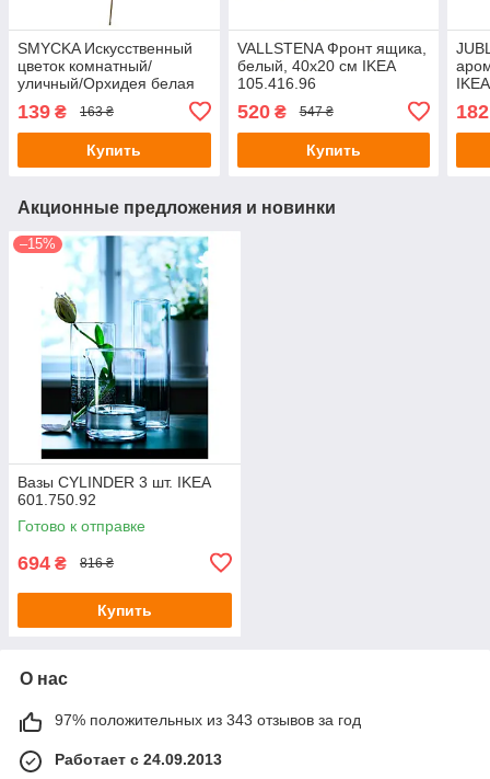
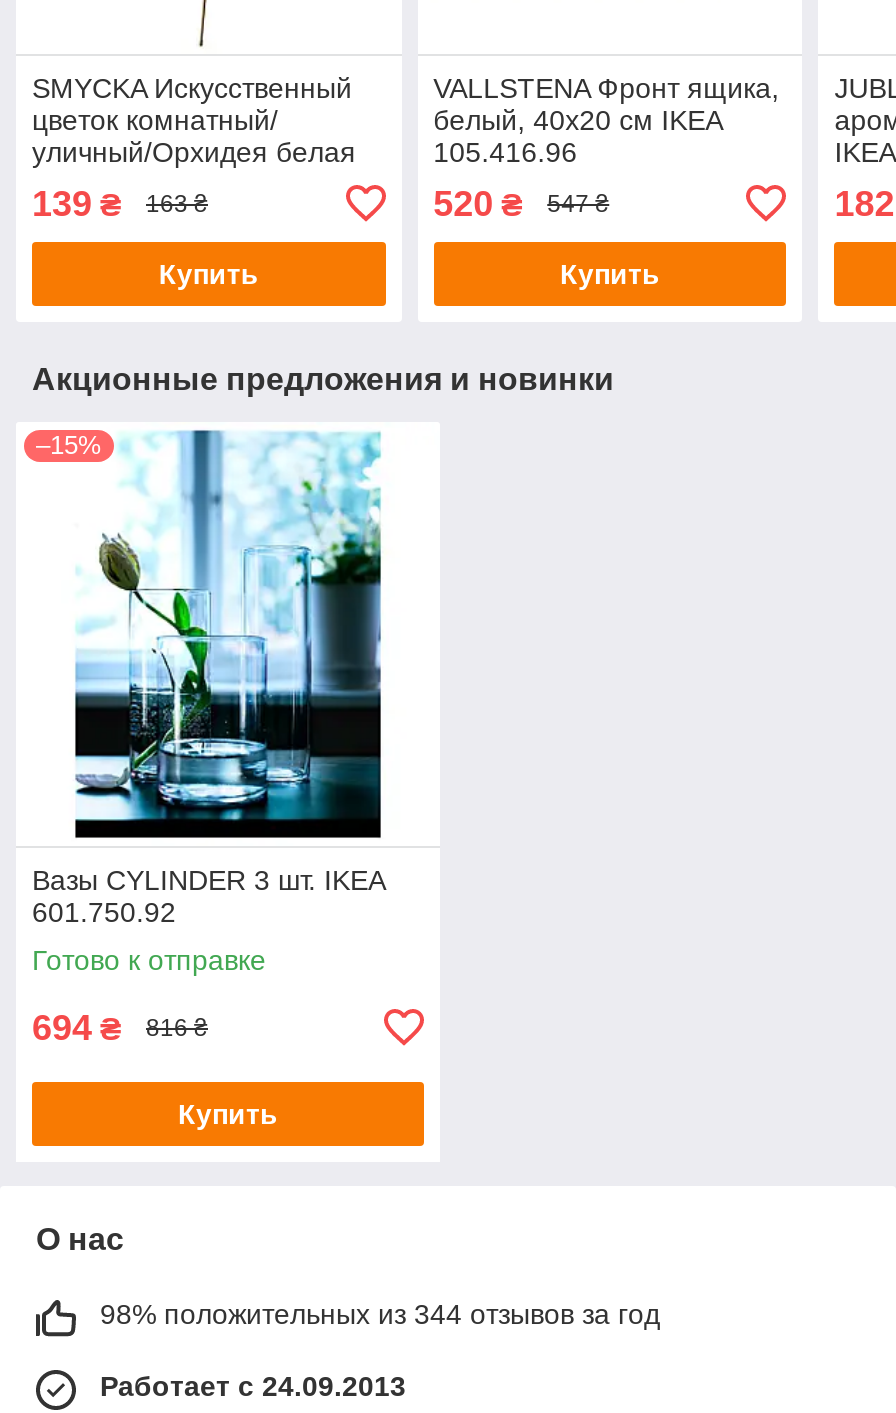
- 97% положительных из 343 отзывов за год
+ 98% положительных из 344 отзывов за год
